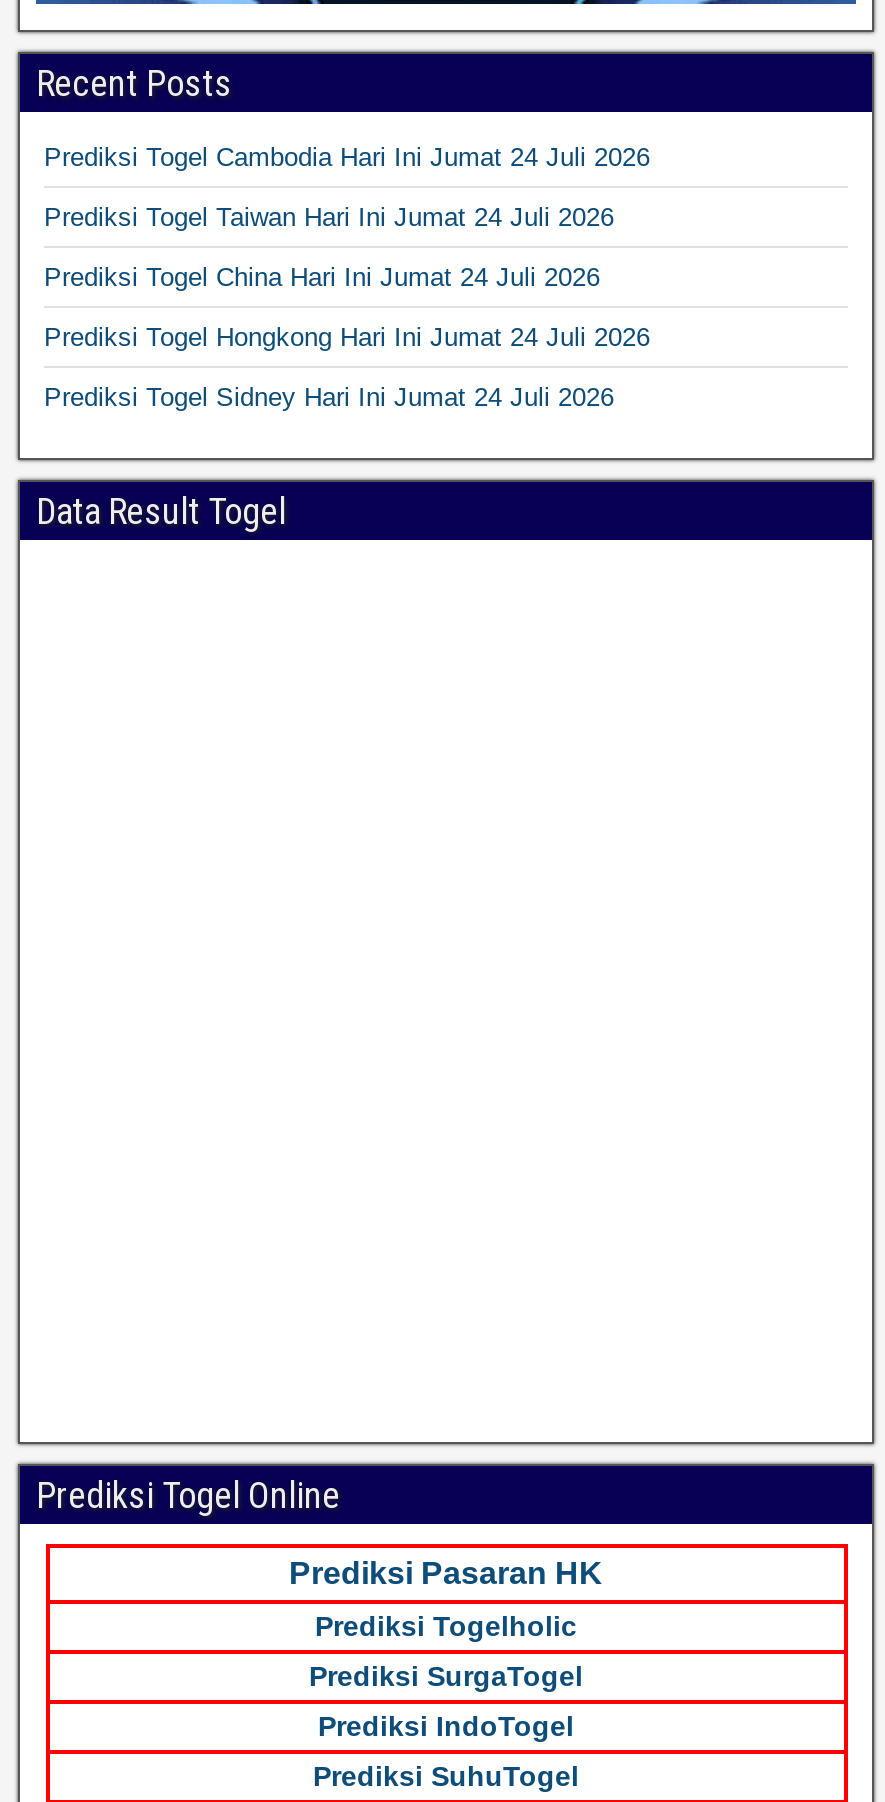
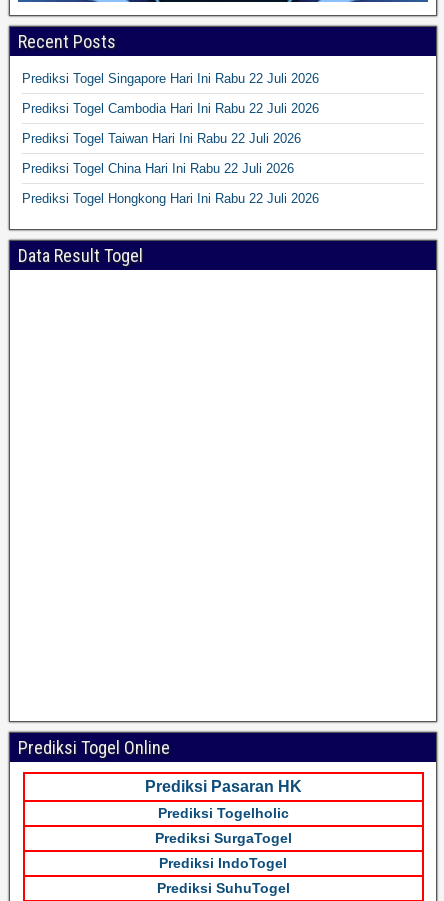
- Prediksi Togel Cambodia Hari Ini Jumat 24 Juli 2026
+ Prediksi Togel Singapore Hari Ini Rabu 22 Juli 2026

- Prediksi Togel Taiwan Hari Ini Jumat 24 Juli 2026
+ Prediksi Togel Cambodia Hari Ini Rabu 22 Juli 2026

- Prediksi Togel China Hari Ini Jumat 24 Juli 2026
+ Prediksi Togel Taiwan Hari Ini Rabu 22 Juli 2026

- Prediksi Togel Hongkong Hari Ini Jumat 24 Juli 2026
+ Prediksi Togel China Hari Ini Rabu 22 Juli 2026

- Prediksi Togel Sidney Hari Ini Jumat 24 Juli 2026
+ Prediksi Togel Hongkong Hari Ini Rabu 22 Juli 2026
